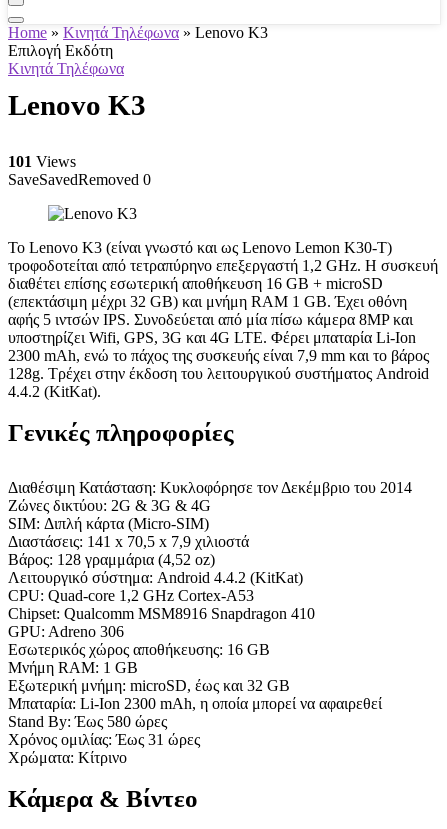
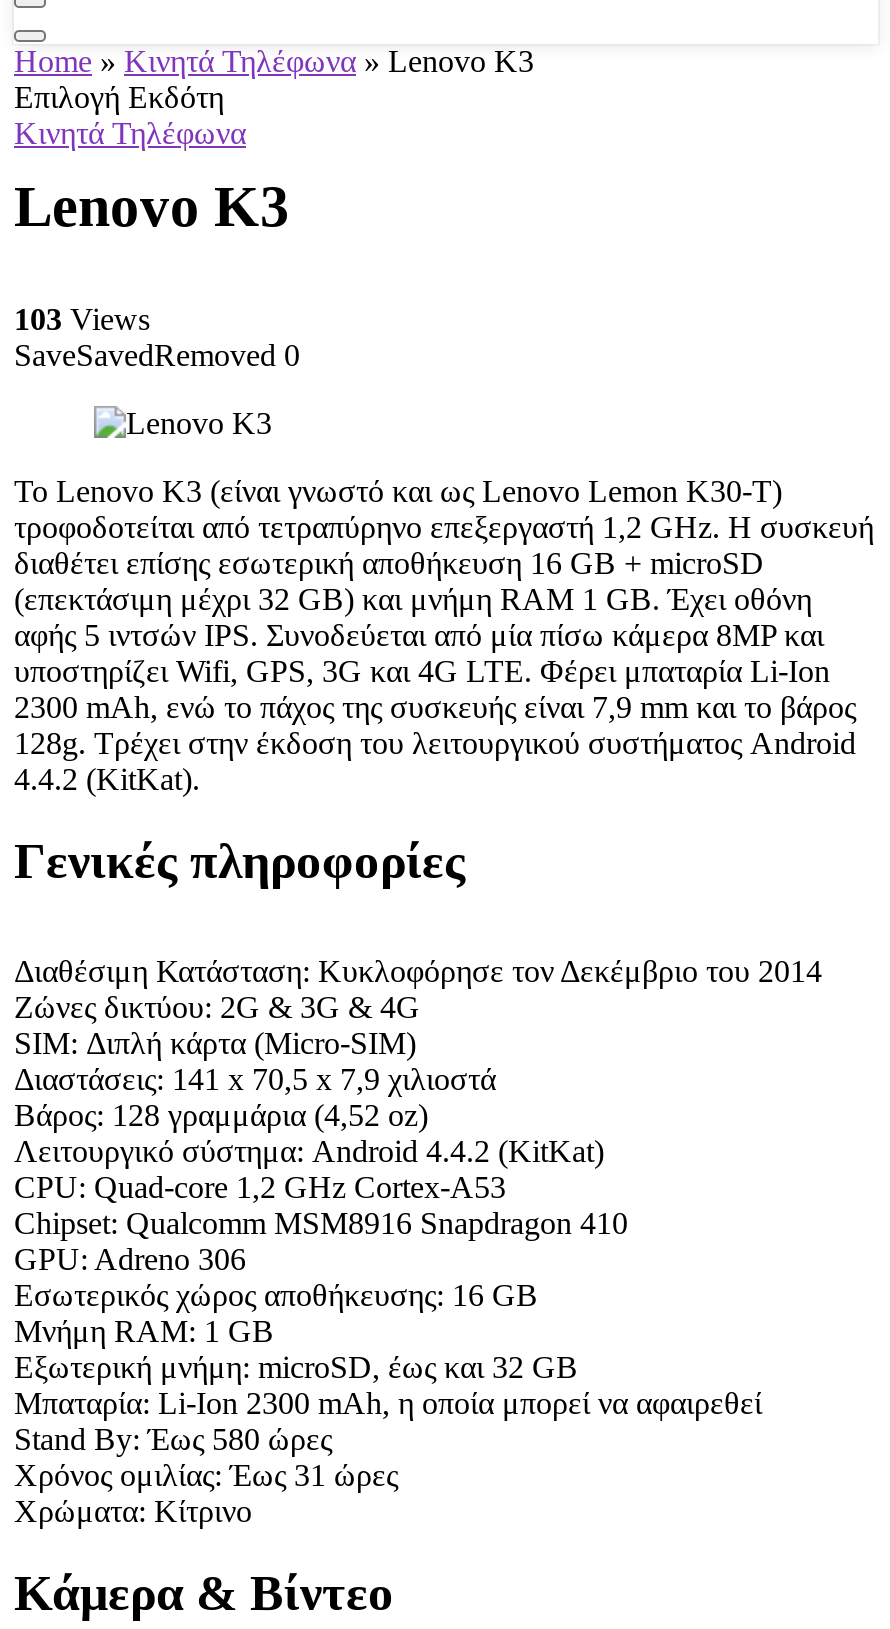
- 101 Views
+ 103 Views
